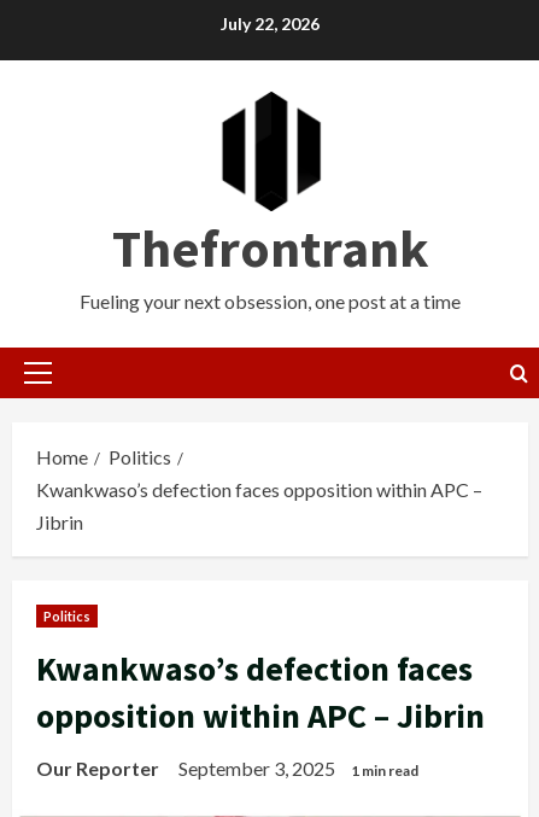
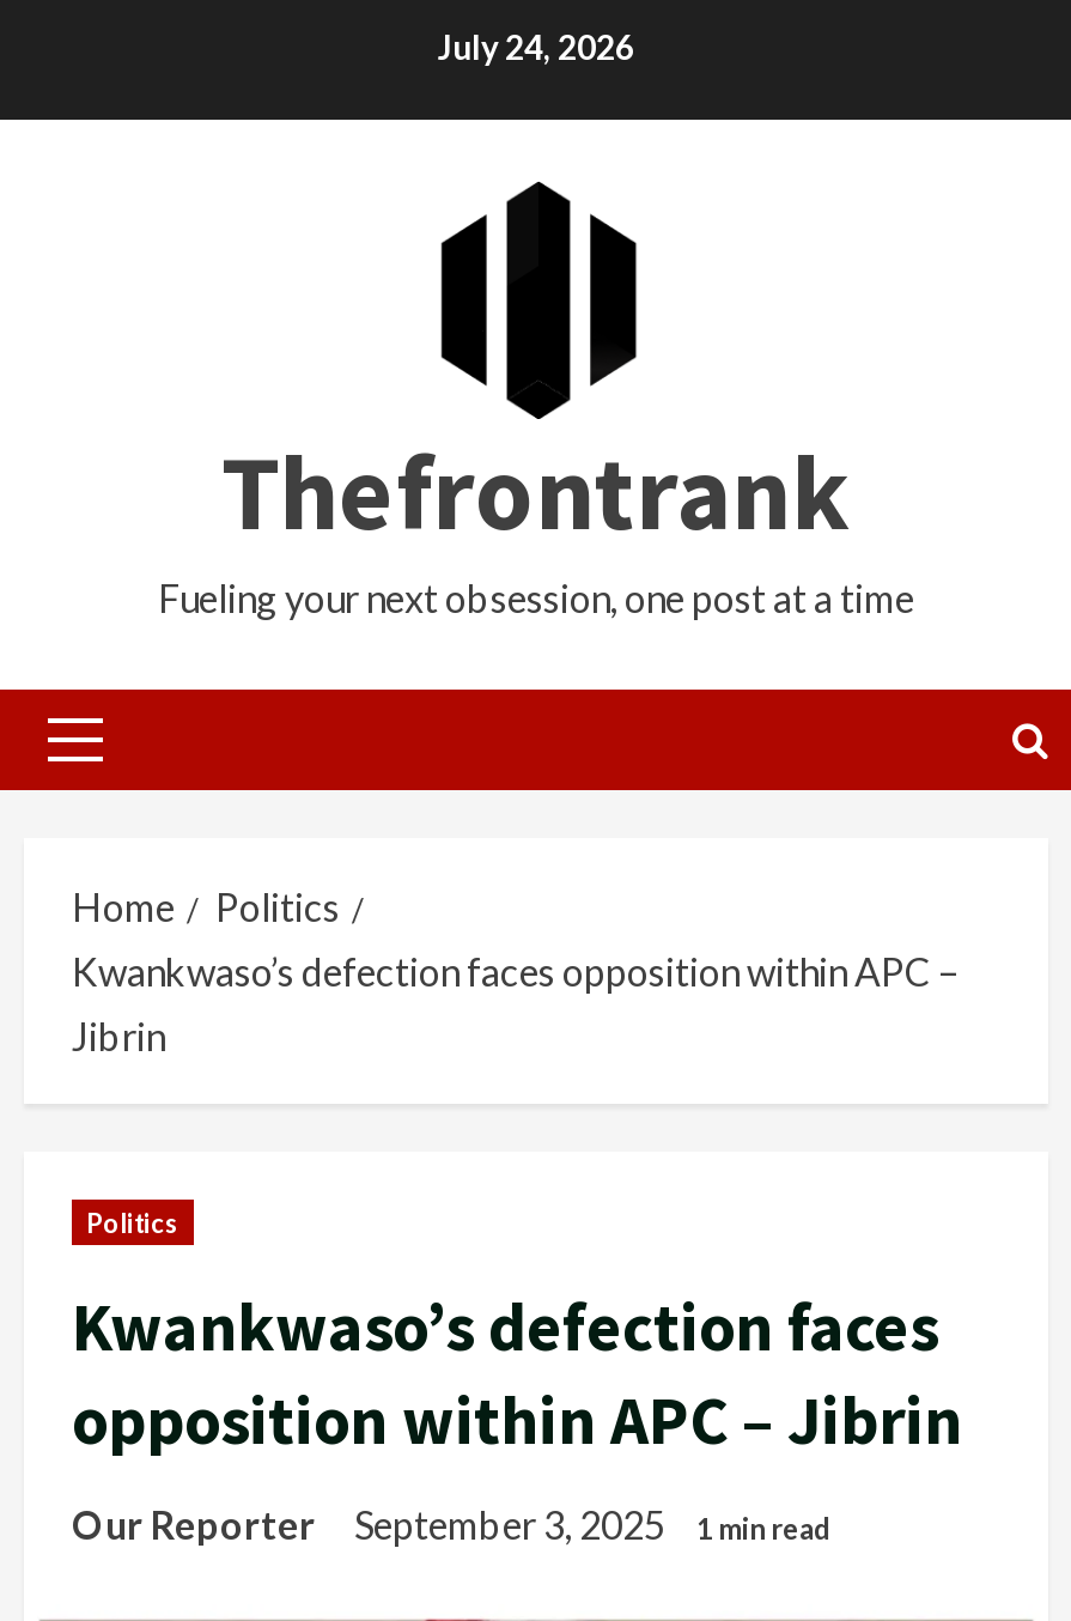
- July 22, 2026
+ July 24, 2026
